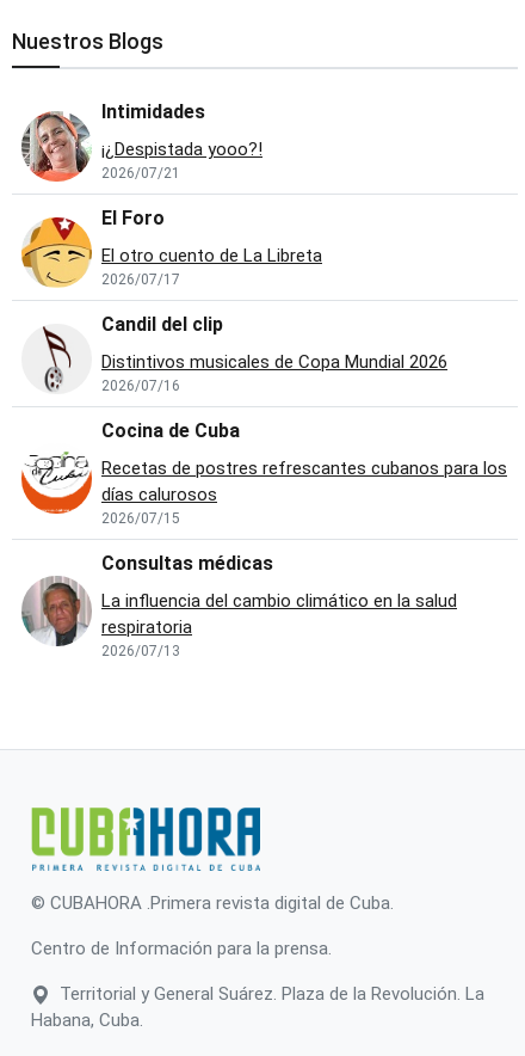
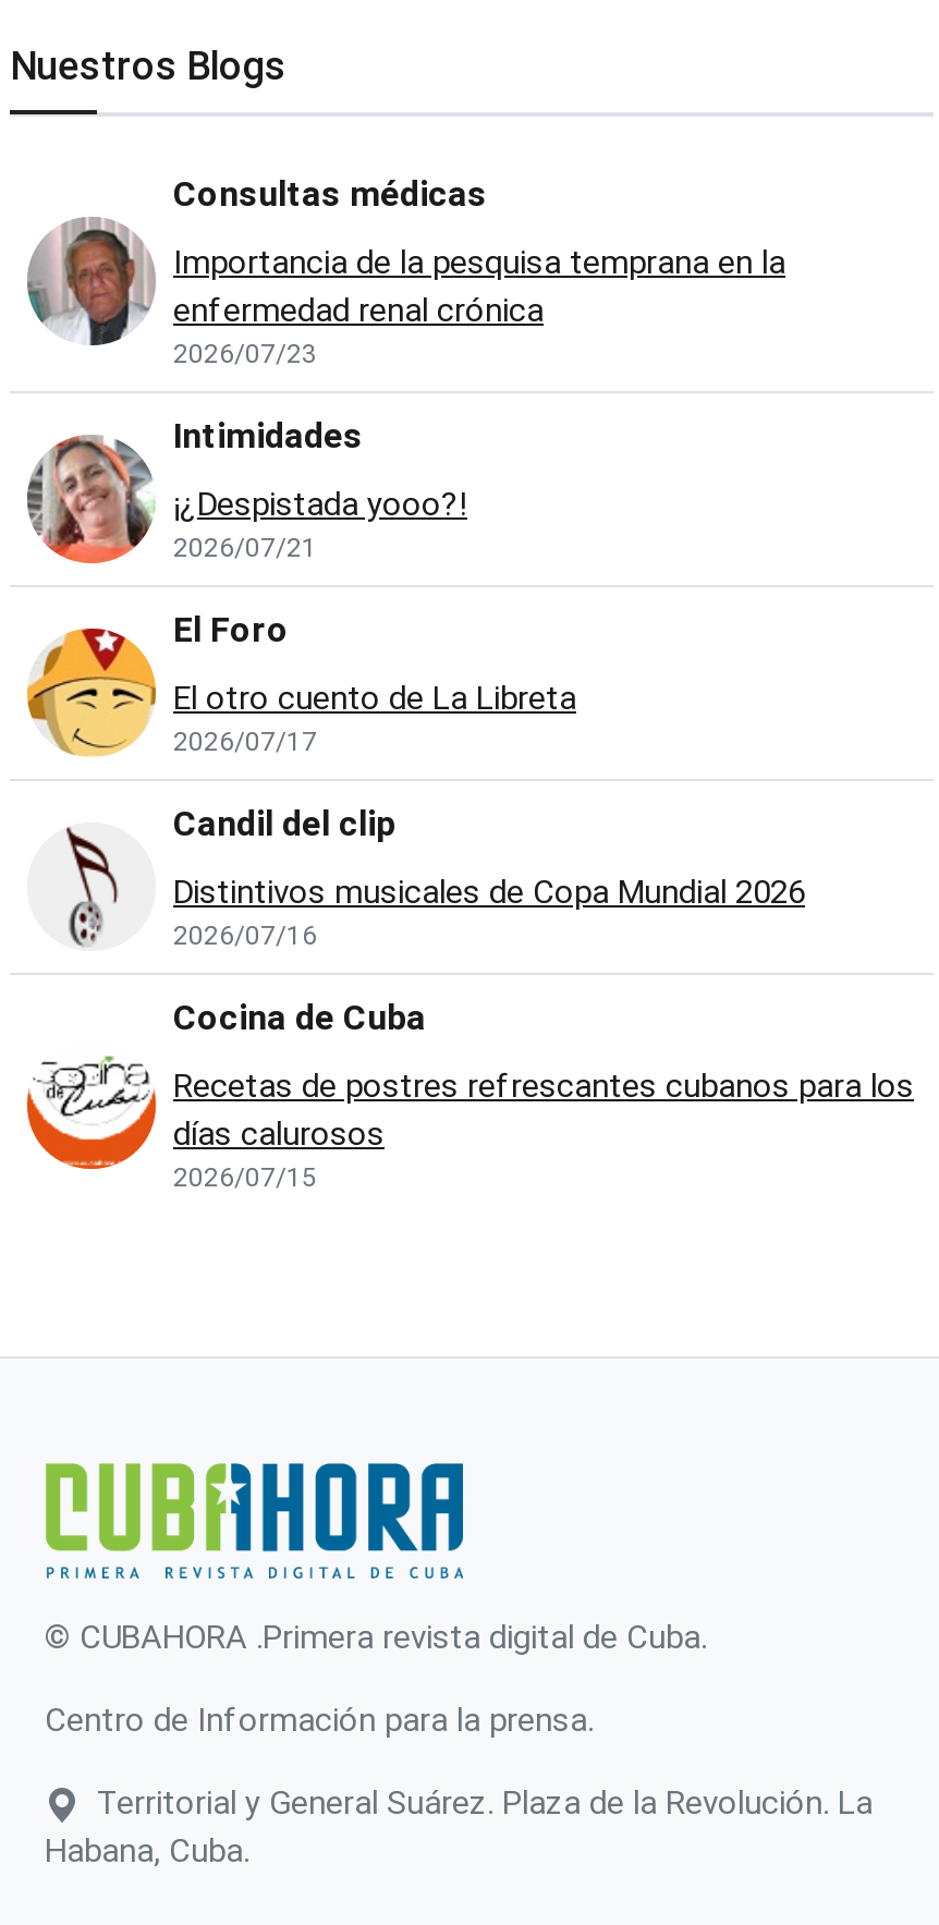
+ Importancia de la pesquisa temprana en la
+ enfermedad renal crónica
+ 2026/07/23

moved down: [image] | Intimidades | ¡¿Despistada yooo?! | ... | días calurosos | 2026/07/15

moved up: [image] | Consultas médicas

- La influencia del cambio climático en la salud
- respiratoria
- 2026/07/13
